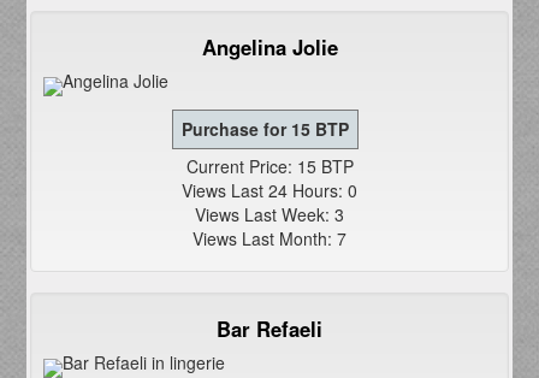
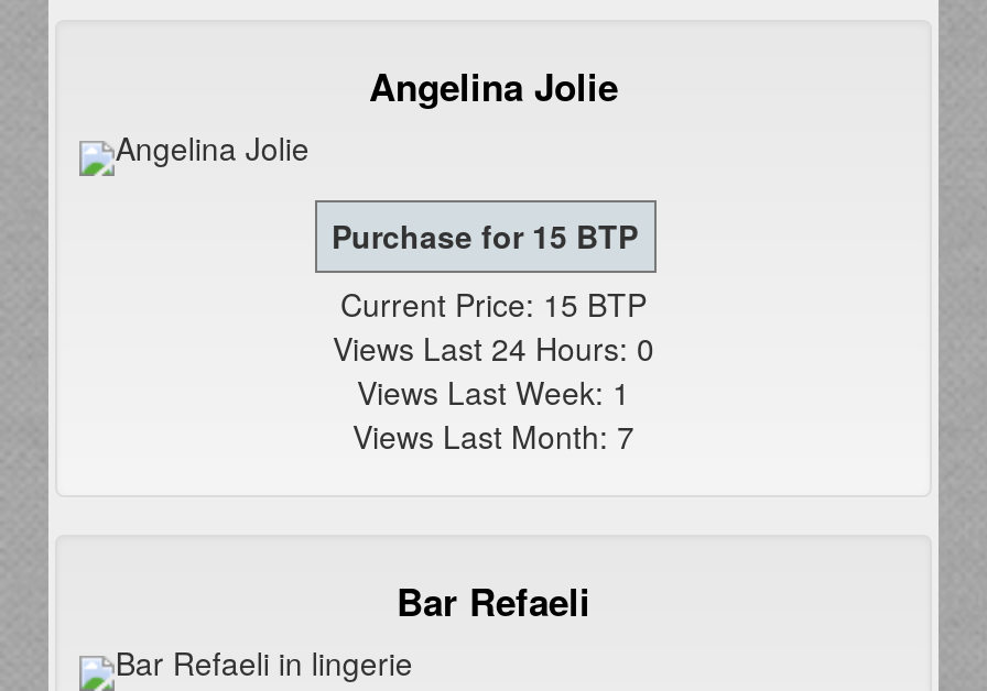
- Views Last Week: 3
+ Views Last Week: 1
